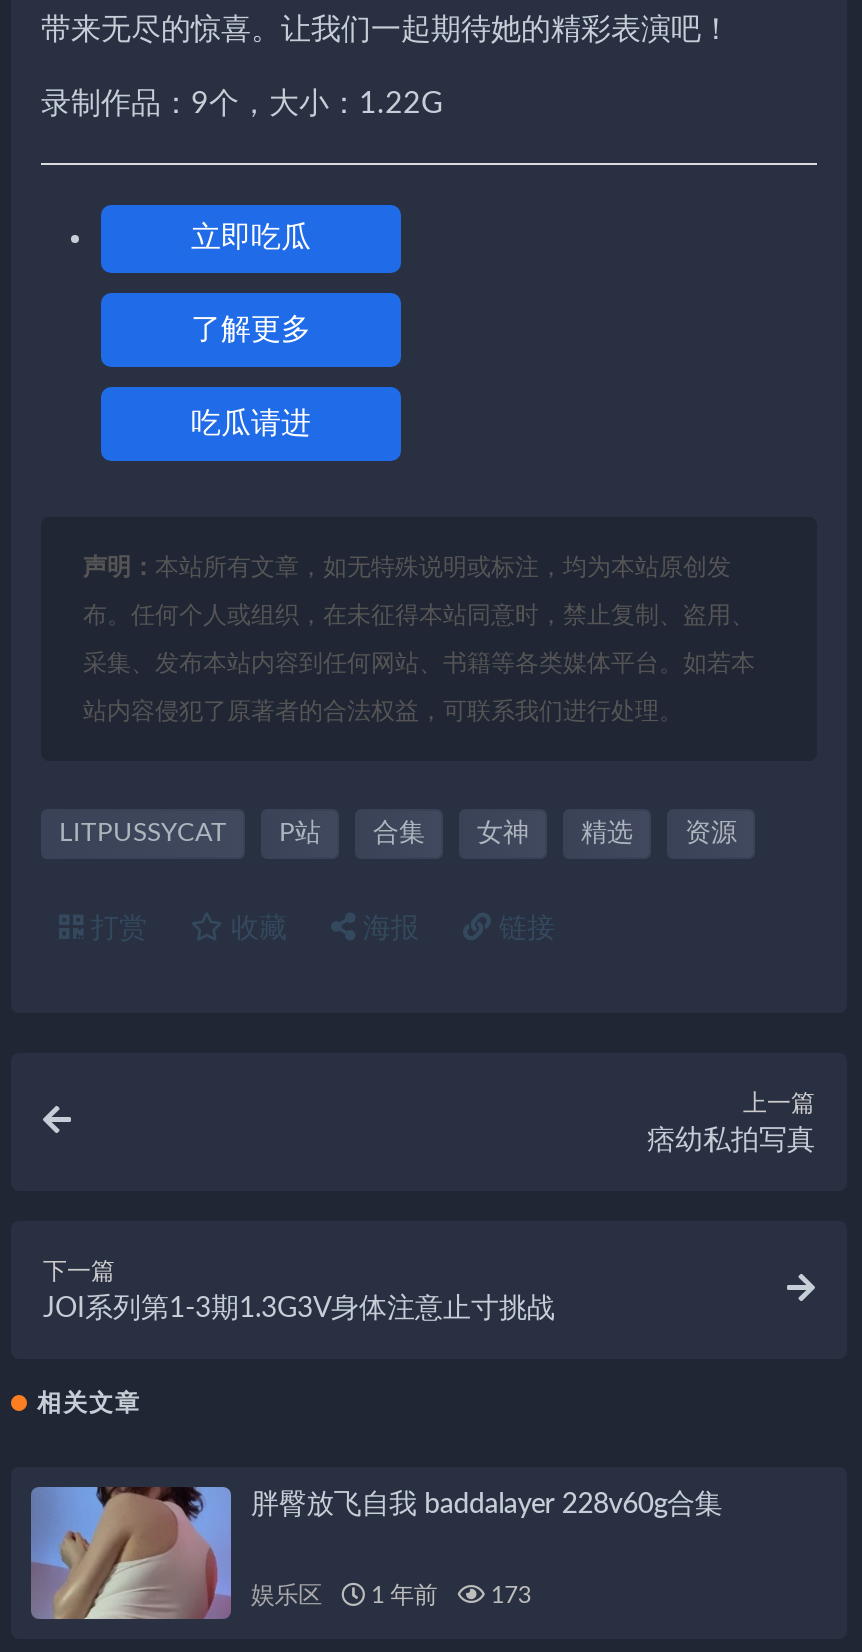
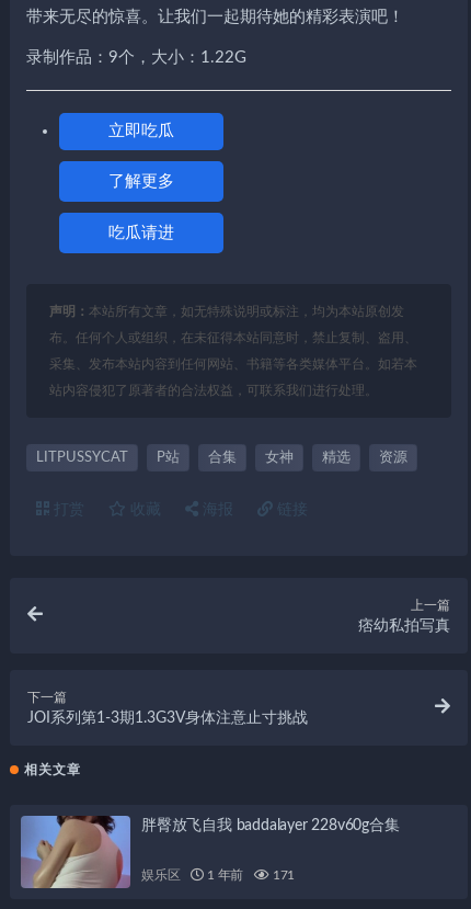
- 娱乐区 1 年前 173
+ 娱乐区 1 年前 171
